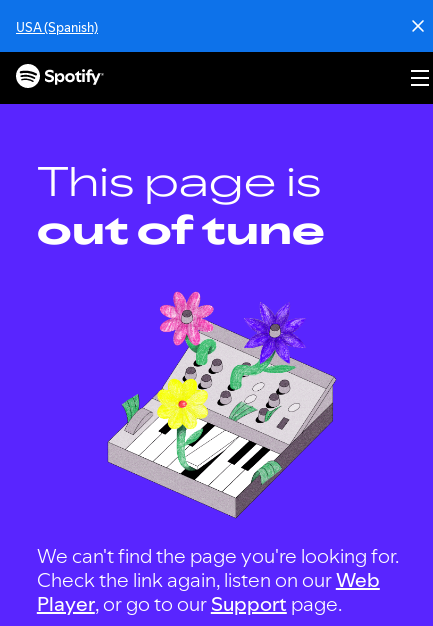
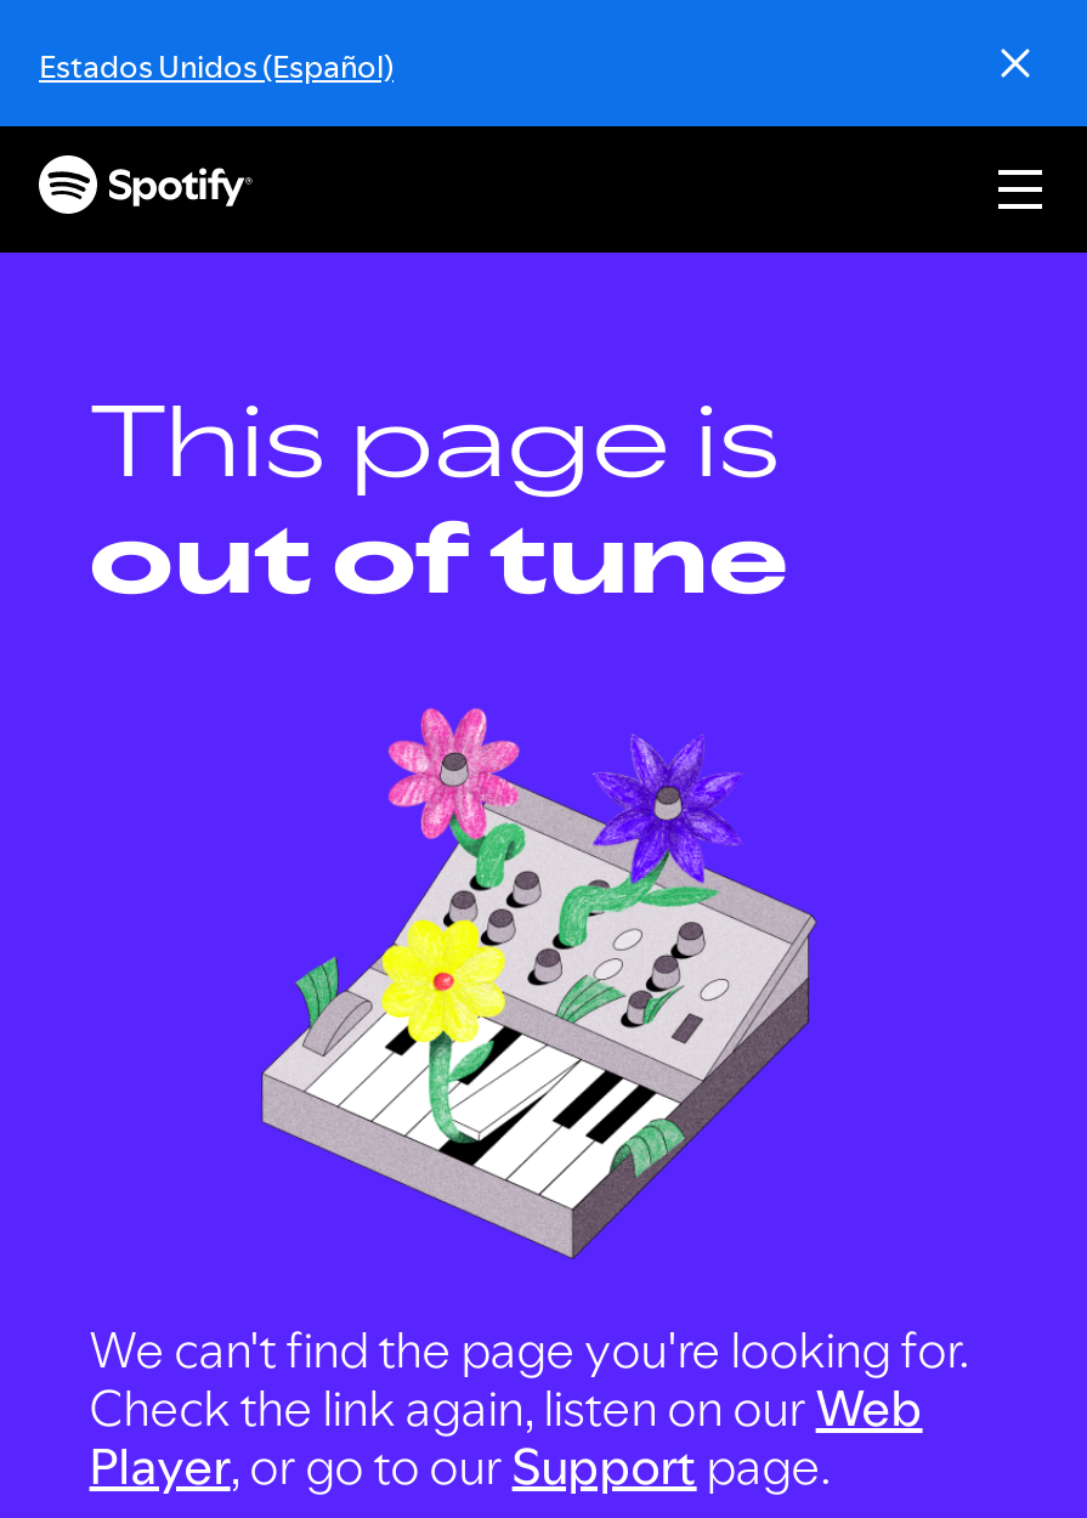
- USA (Spanish)
+ Estados Unidos (Español)
